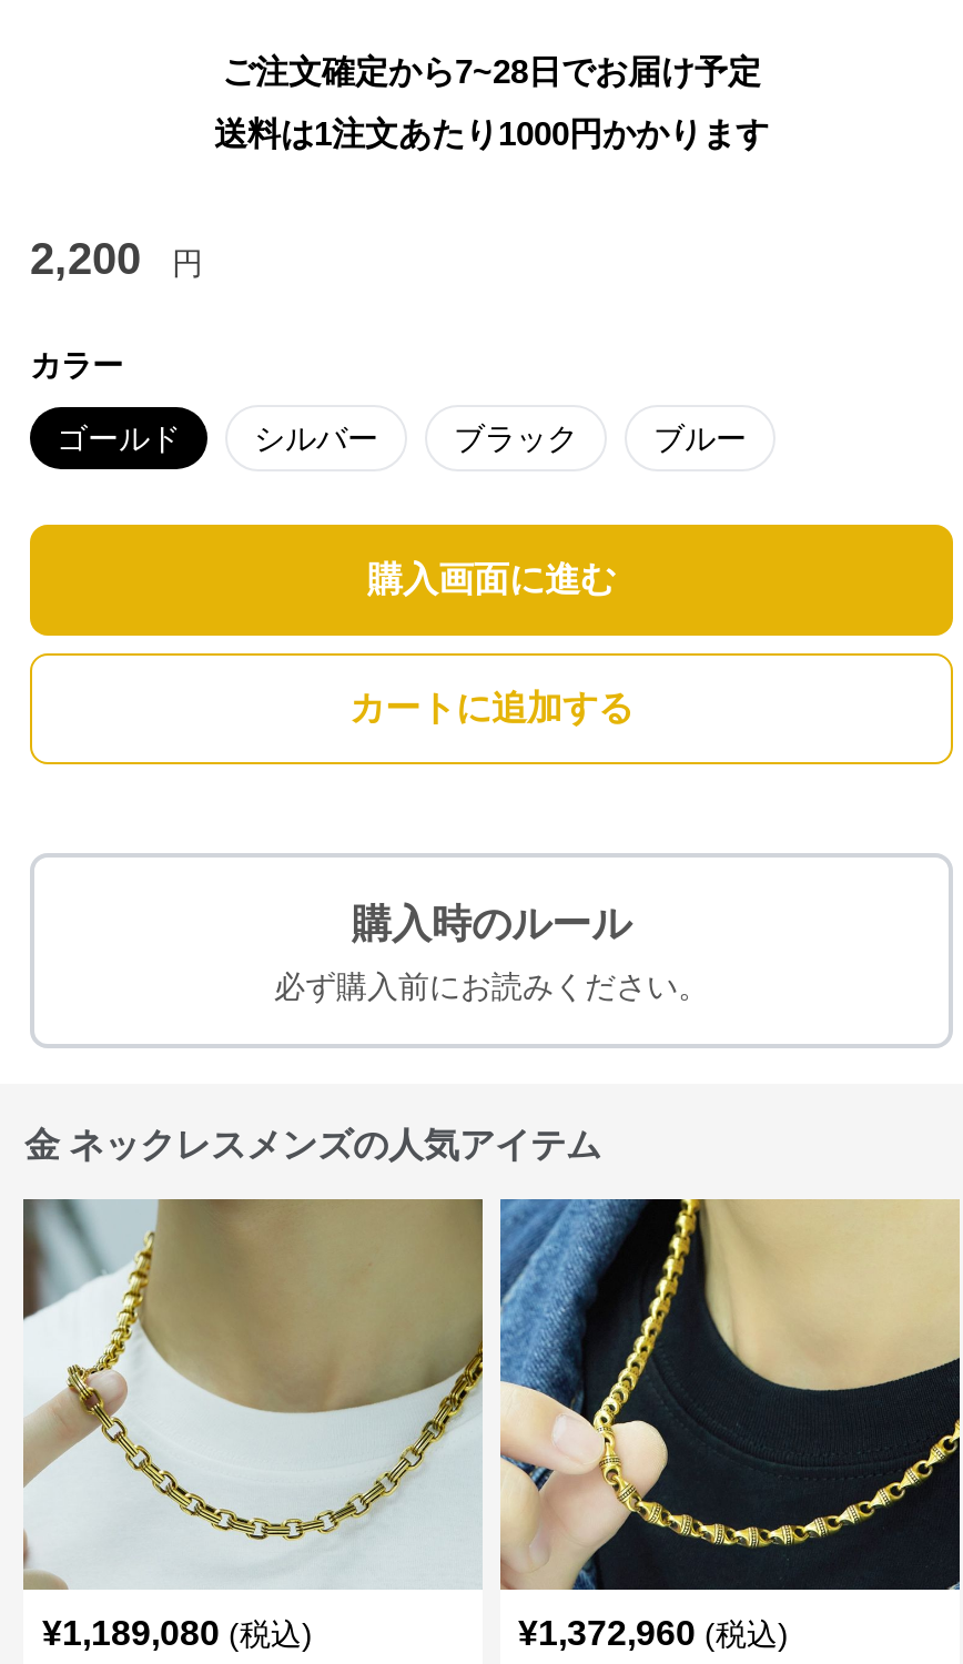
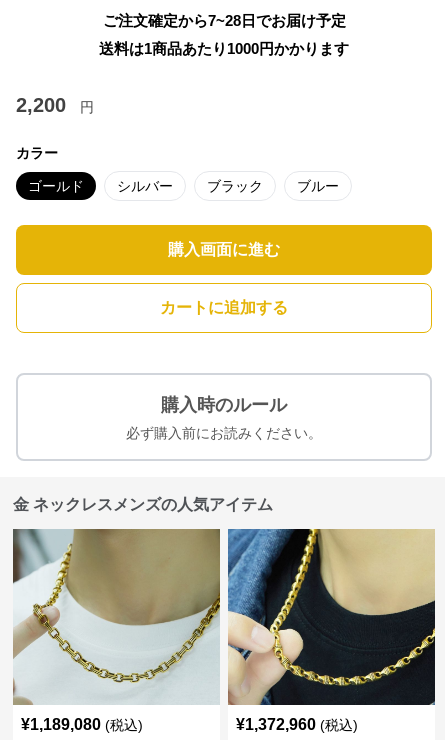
- 送料は1注文あたり1000円かかります
+ 送料は1商品あたり1000円かかります
